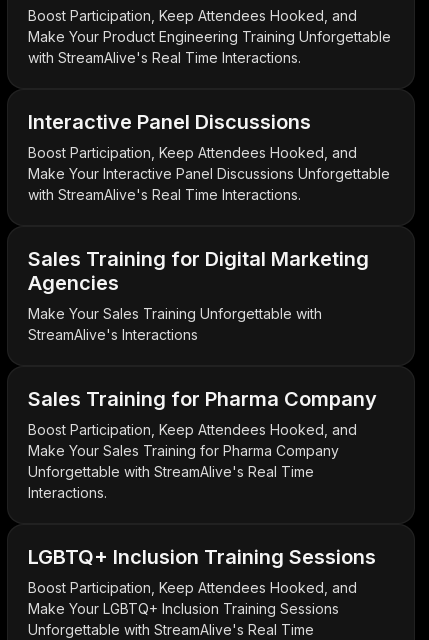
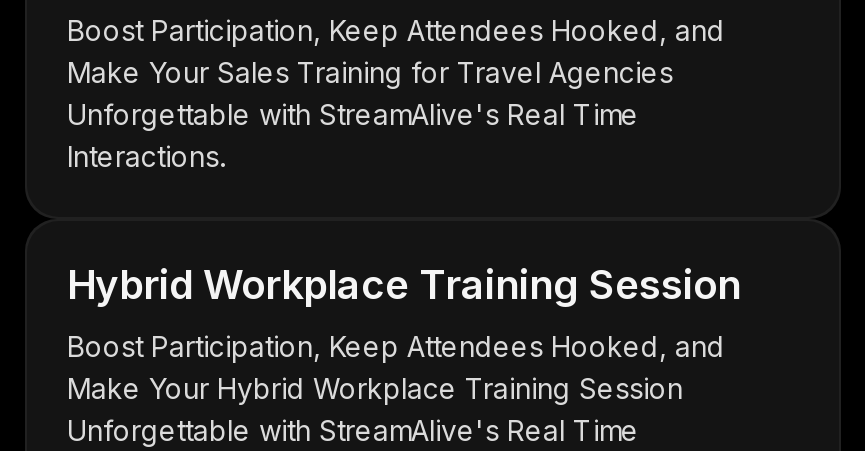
- Make Your Product Engineering Training Unforgettable
- with StreamAlive's Real Time Interactions.
- Interactive Panel Discussions
- Boost Participation, Keep Attendees Hooked, and
- Make Your Interactive Panel Discussions Unforgettable
- with StreamAlive's Real Time Interactions.
- Sales Training for Digital Marketing
- Agencies
- Make Your Sales Training Unforgettable with
- StreamAlive's Interactions
- Sales Training for Pharma Company
- Boost Participation, Keep Attendees Hooked, and
- Make Your Sales Training for Pharma Company
+ Make Your Sales Training for Travel Agencies

- LGBTQ+ Inclusion Training Sessions
+ Hybrid Workplace Training Session

- Make Your LGBTQ+ Inclusion Training Sessions
+ Make Your Hybrid Workplace Training Session
